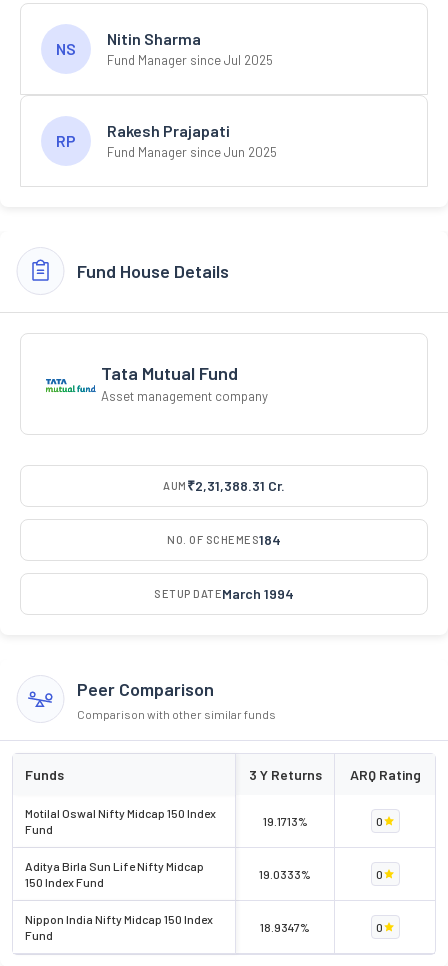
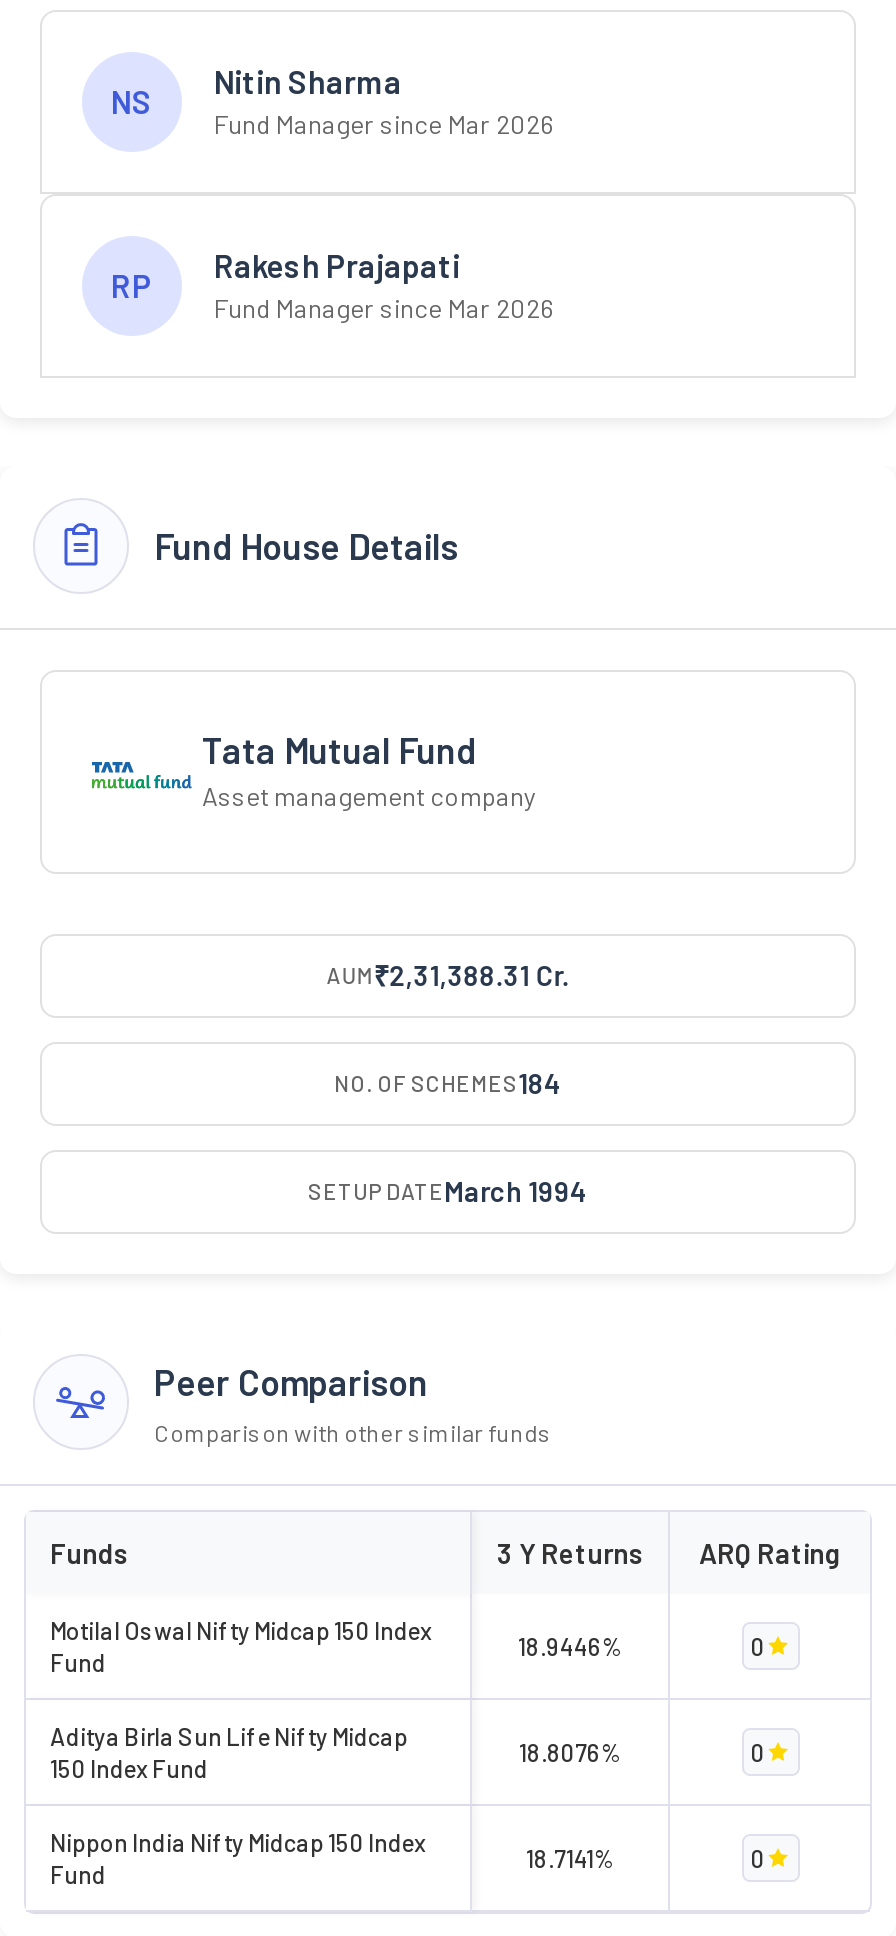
- Fund Manager since Jul 2025
+ Fund Manager since Mar 2026

- Fund Manager since Jun 2025
+ Fund Manager since Mar 2026

- 19.1713%
+ 18.9446%

- 19.0333%
+ 18.8076%

- 18.9347%
+ 18.7141%
